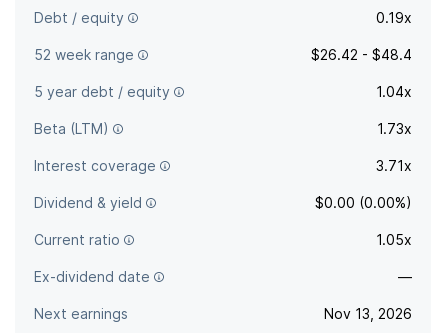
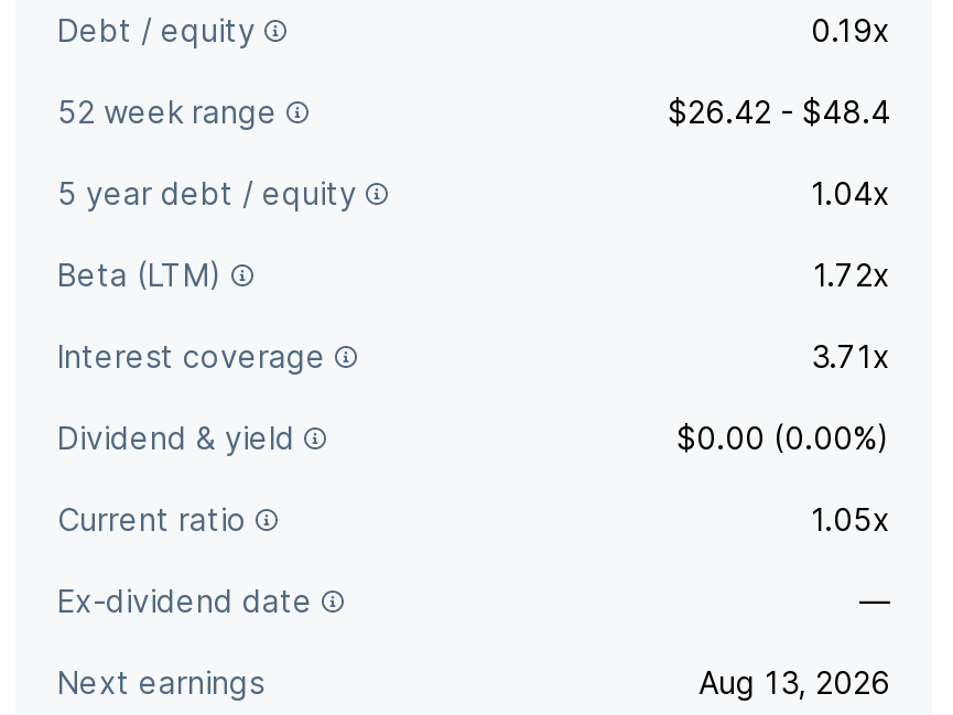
- 1.73x
+ 1.72x

- Nov 13, 2026
+ Aug 13, 2026
